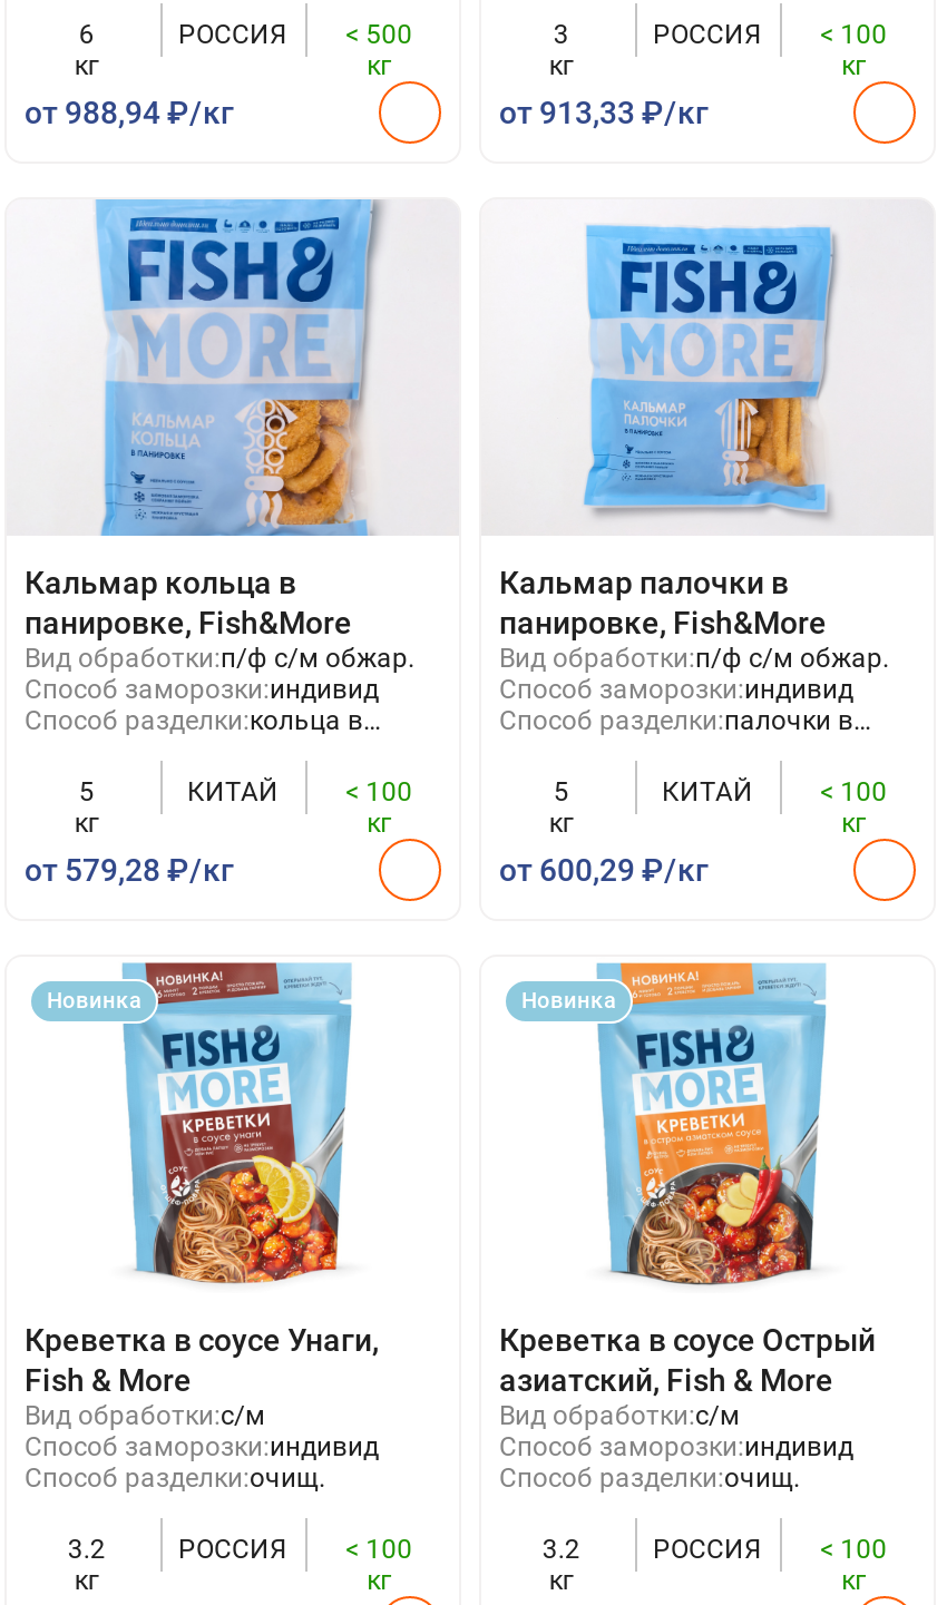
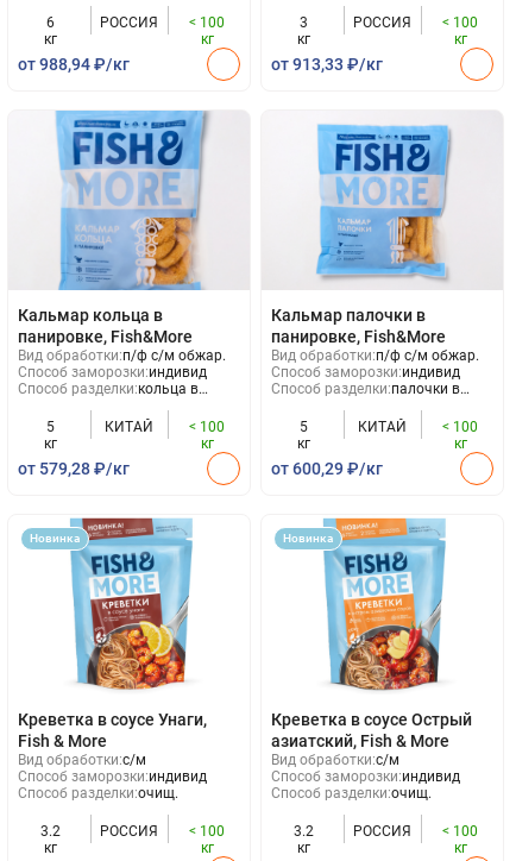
- РОССИЯ < 500
+ РОССИЯ < 100
